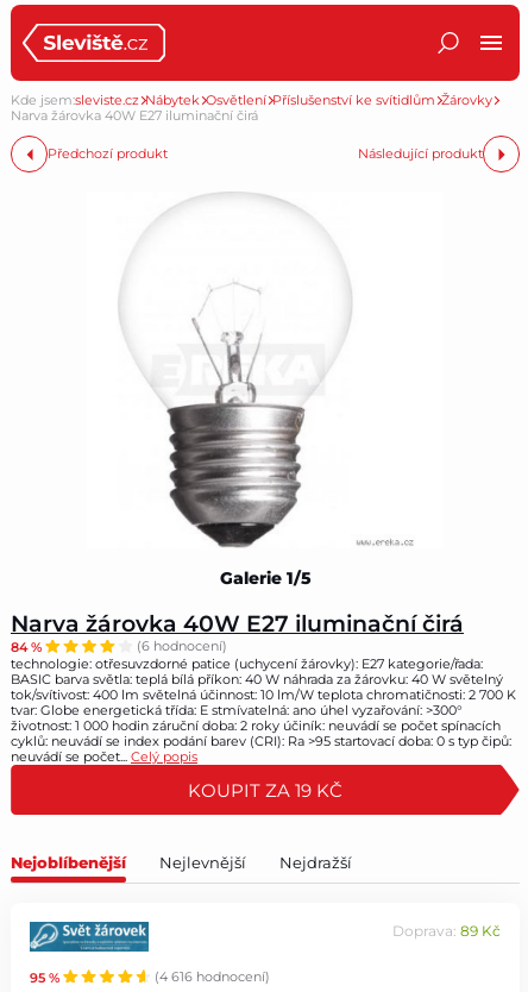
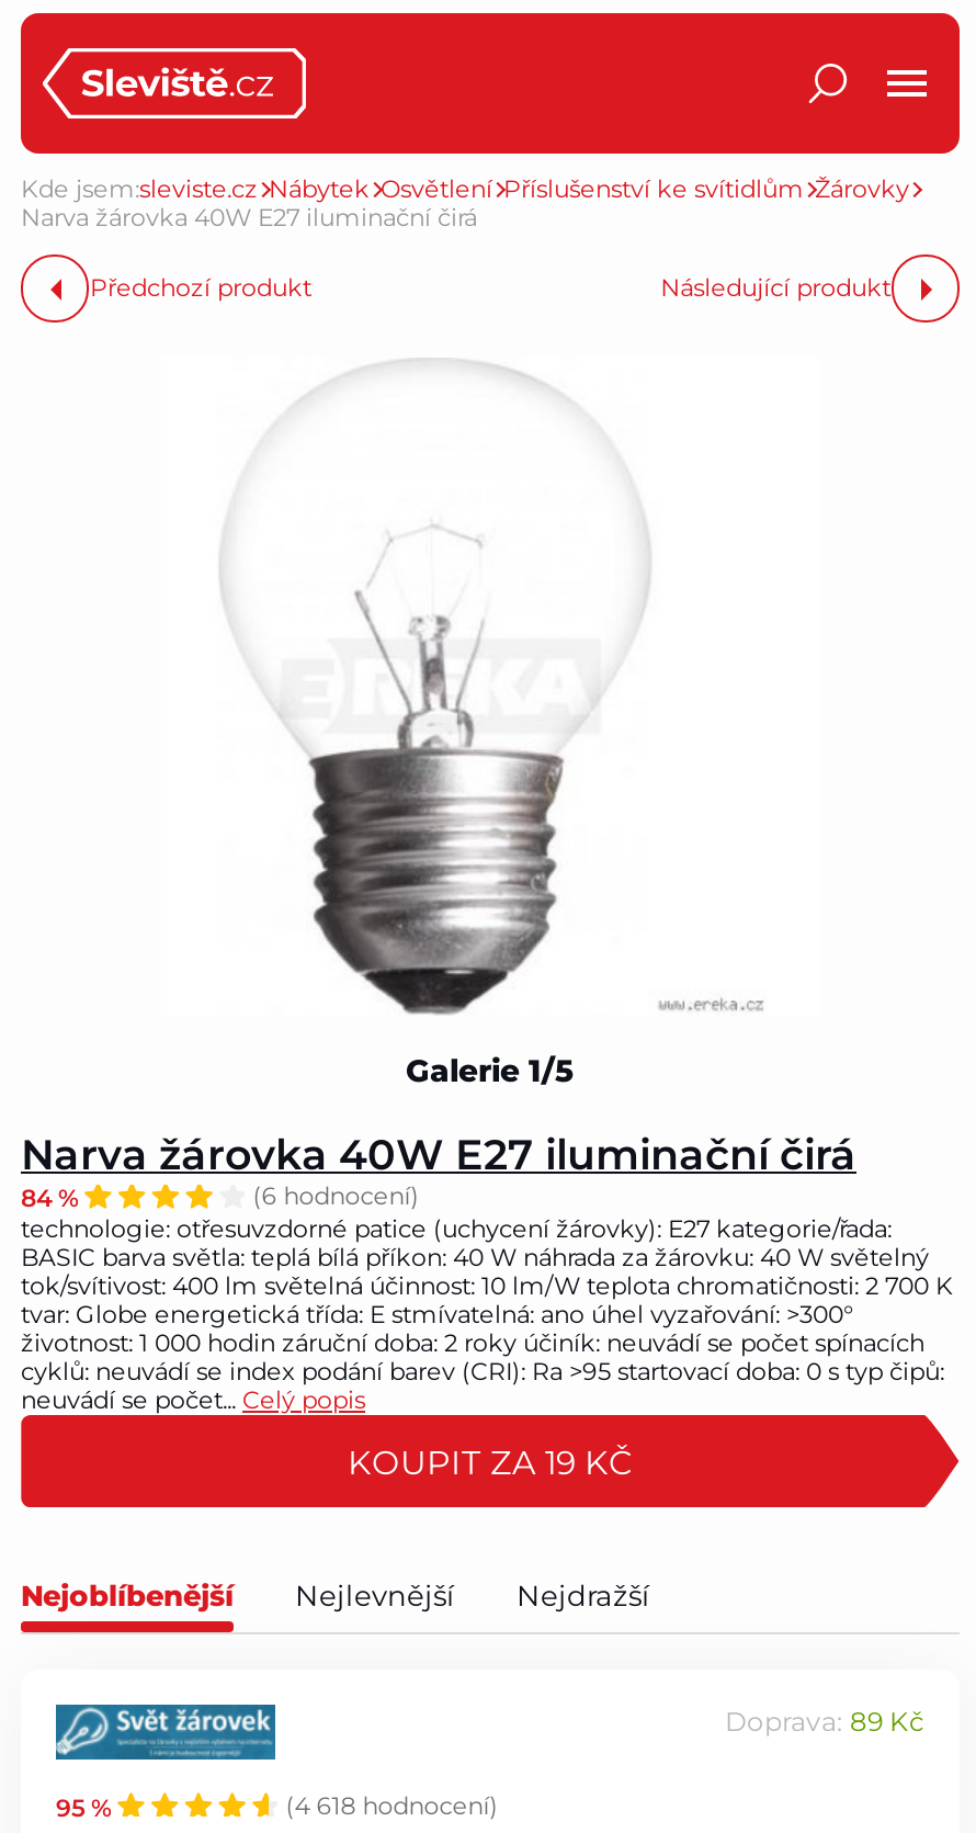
- (4 616 hodnocení)
+ (4 618 hodnocení)
